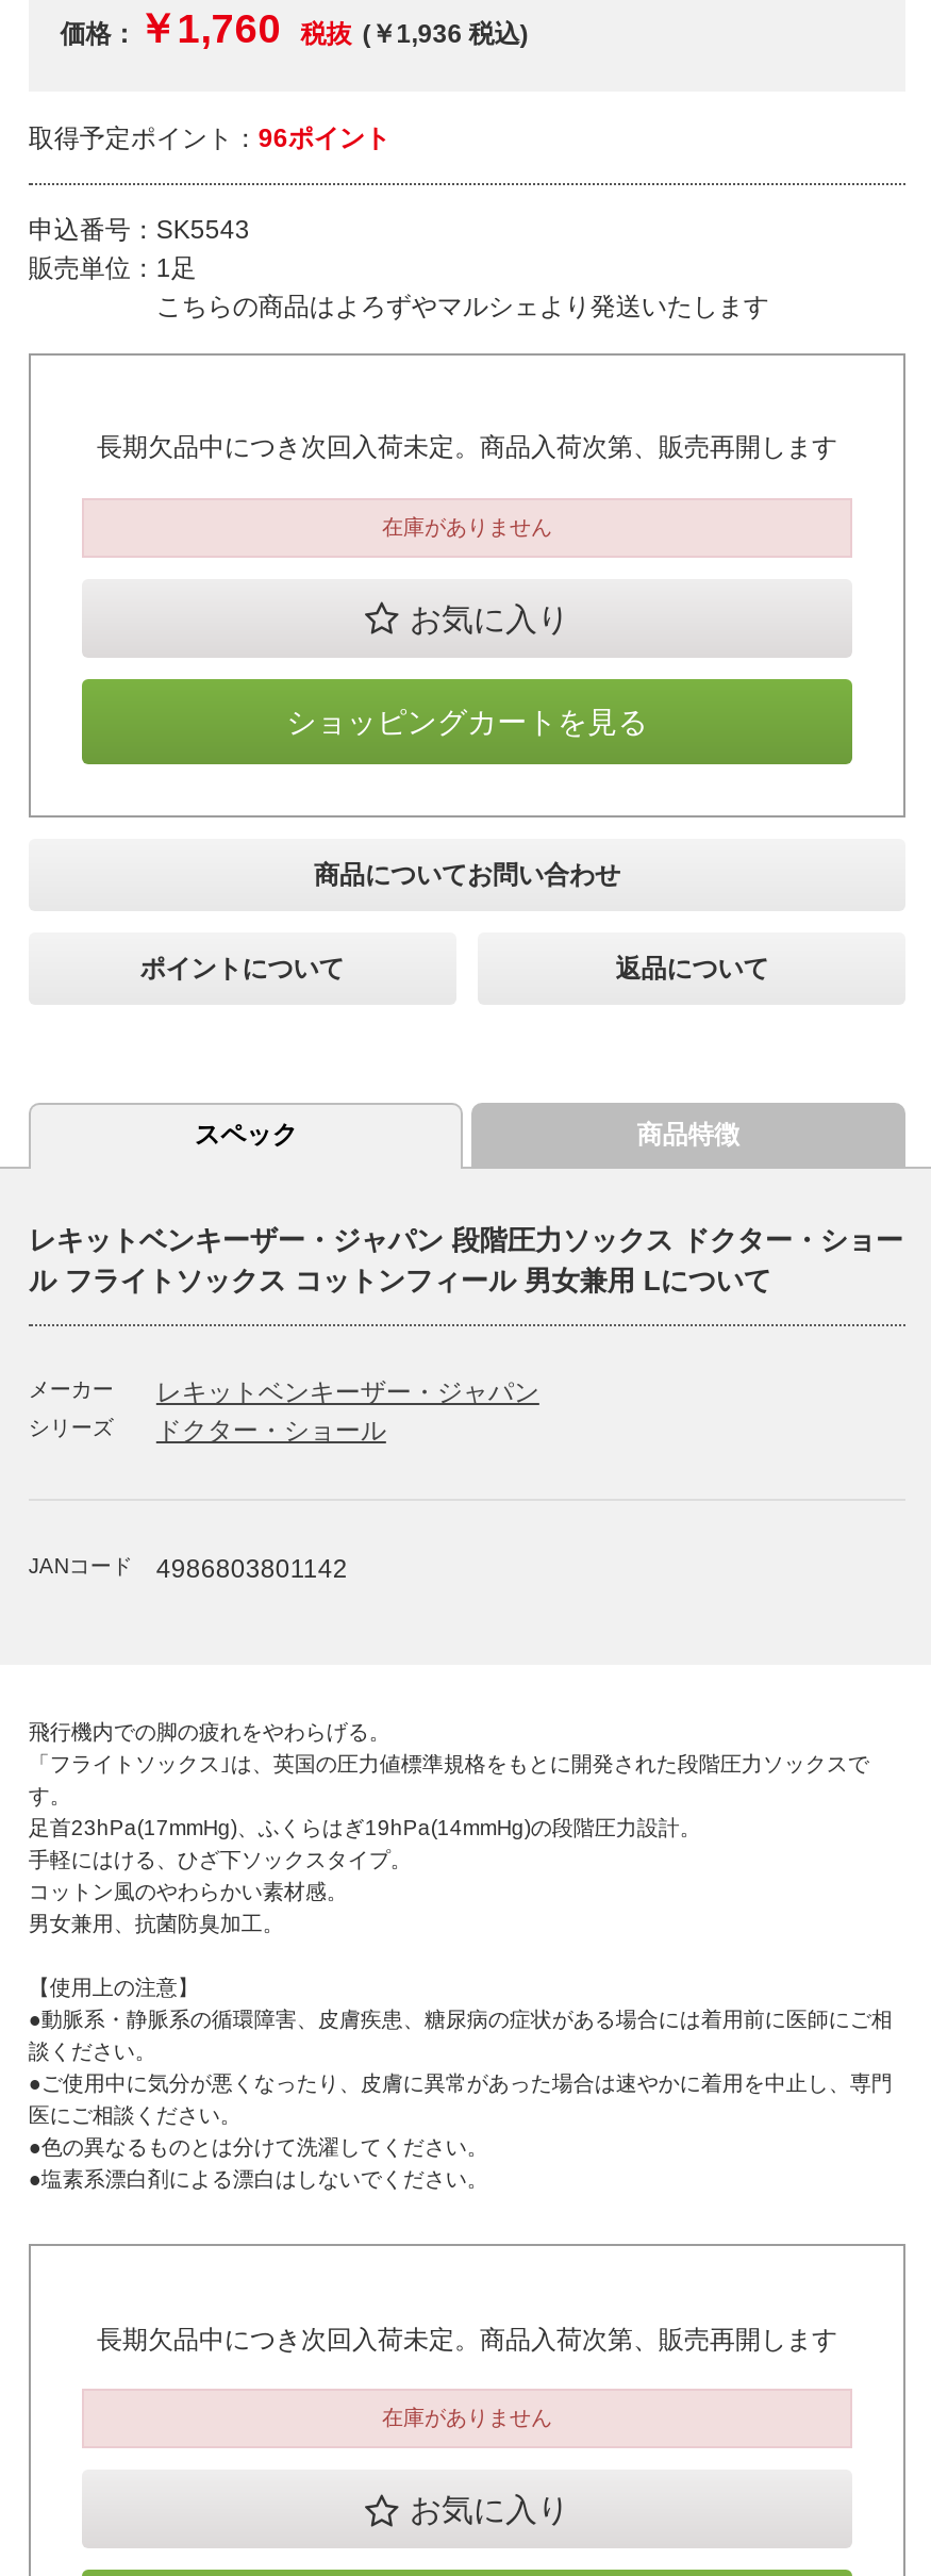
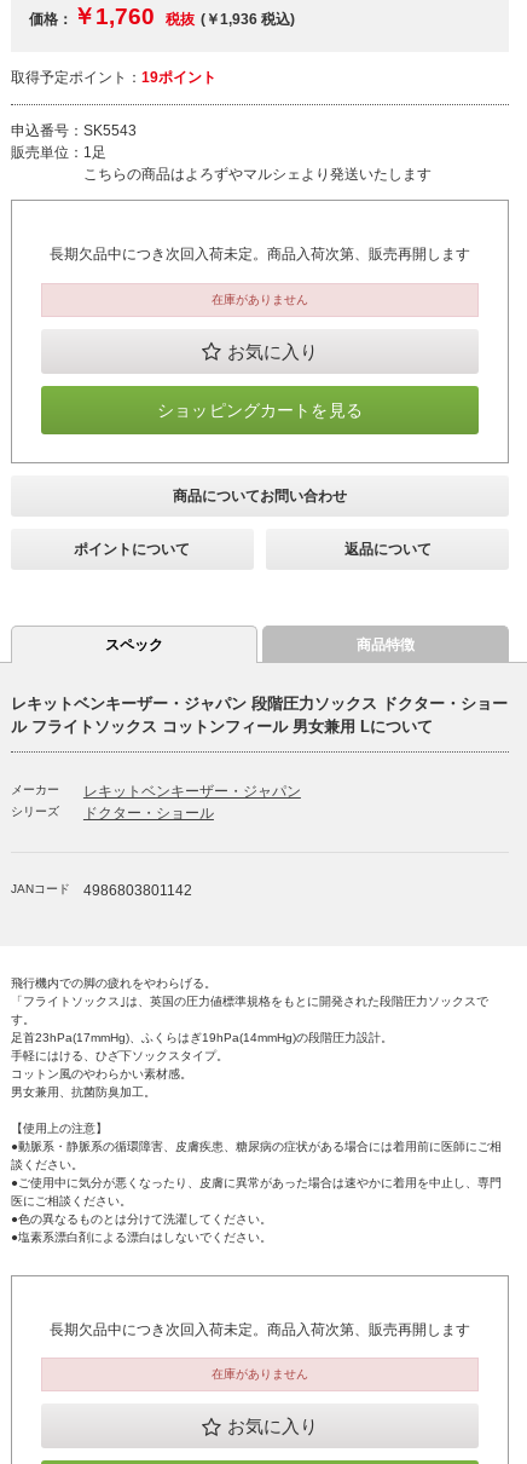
- 取得予定ポイント：96ポイント
+ 取得予定ポイント：19ポイント
